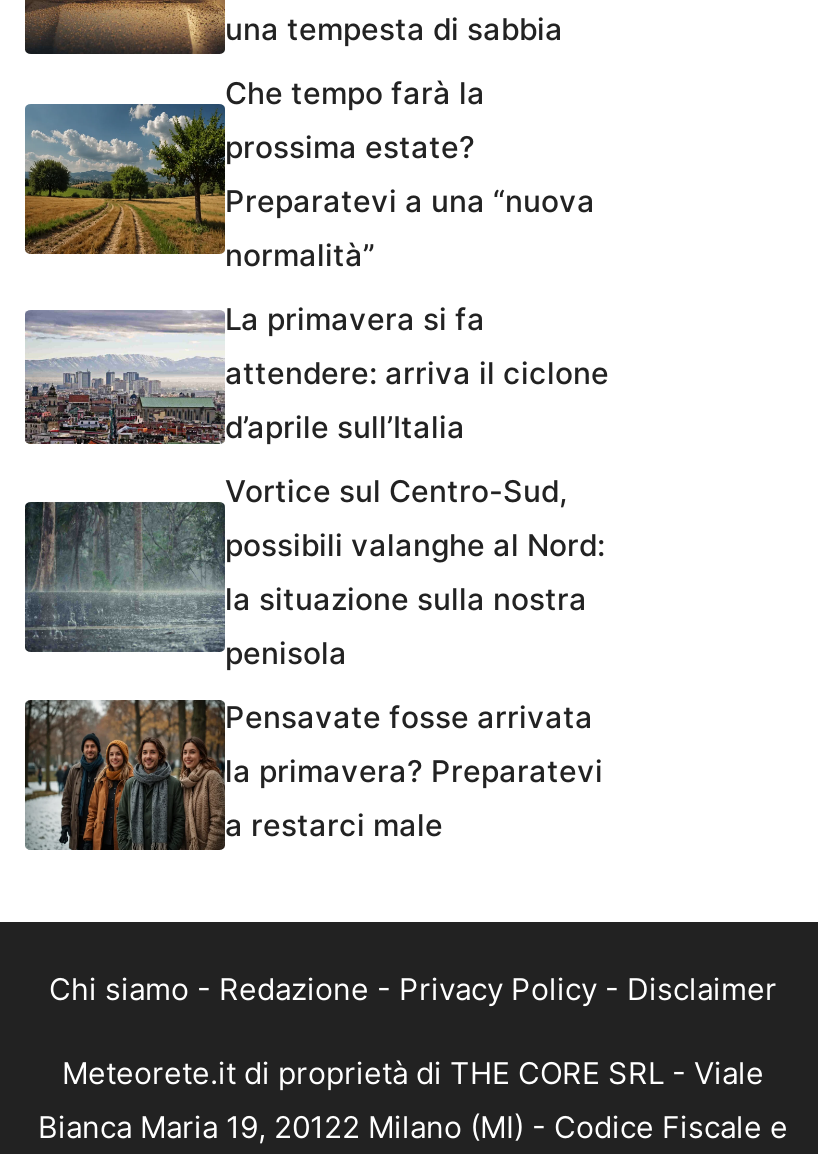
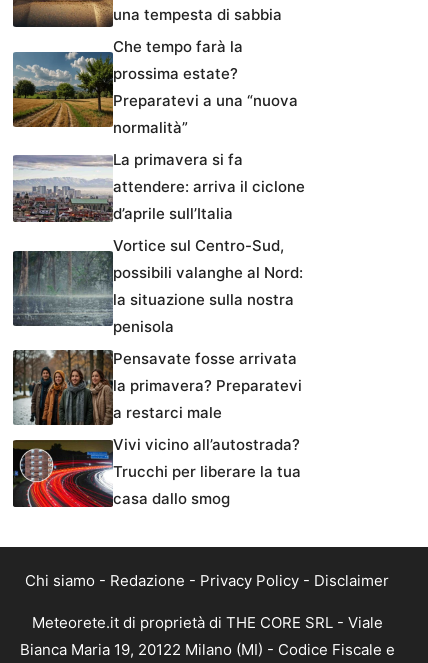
+ [image]
+ Vivi vicino all’autostrada?
+ Trucchi per liberare la tua
+ casa dallo smog
